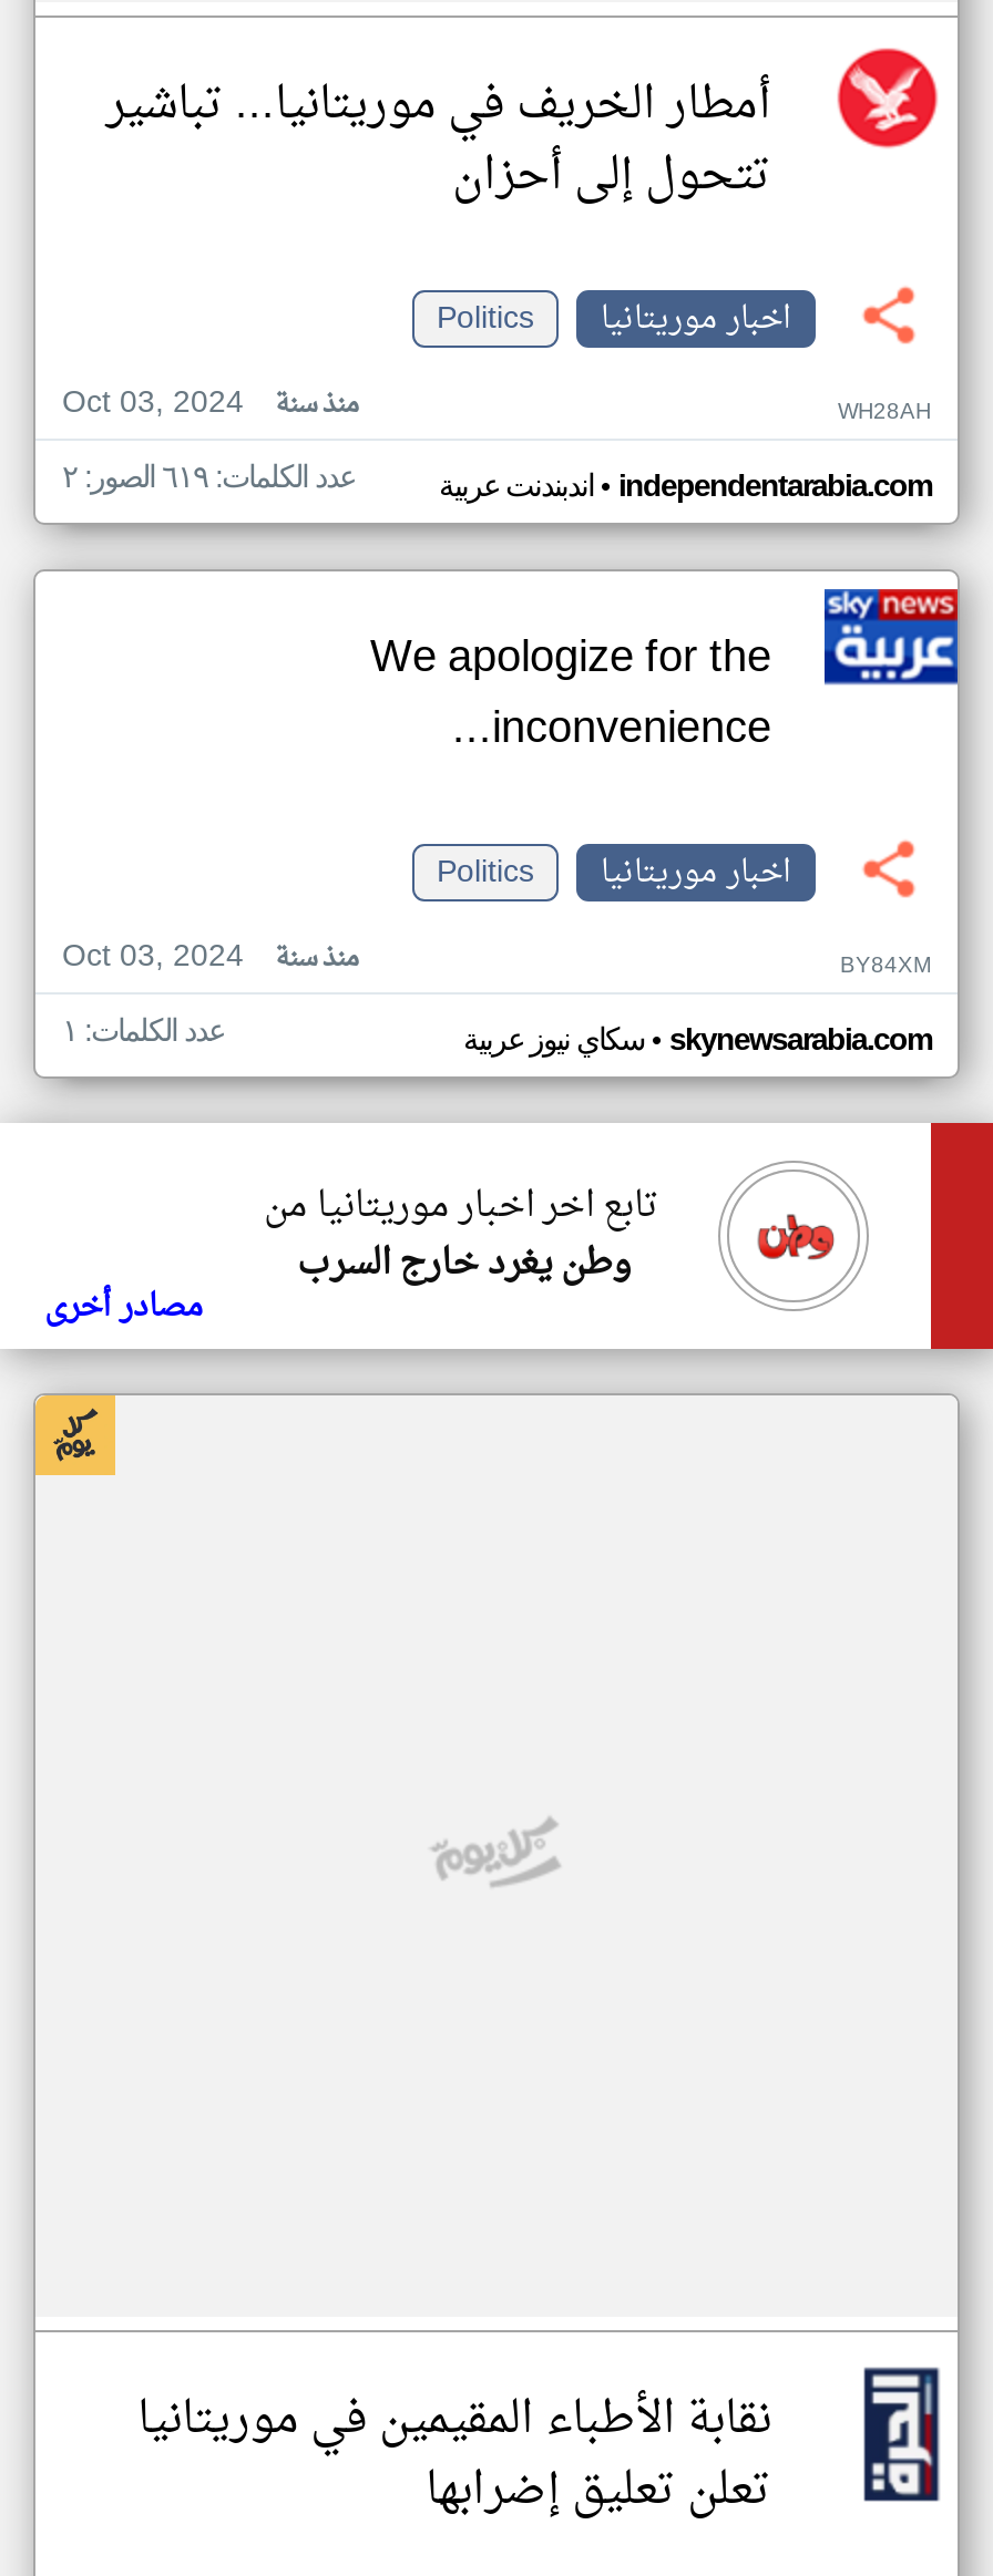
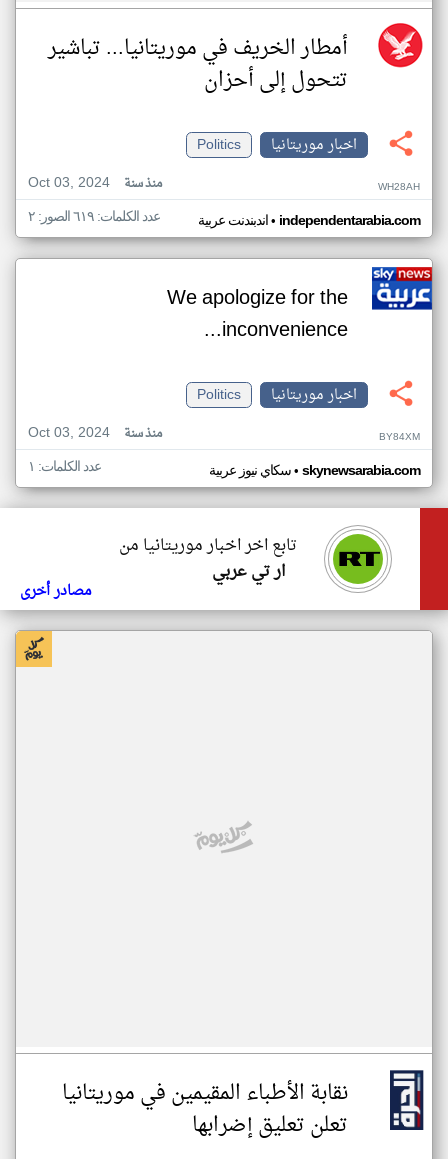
- [image]
+ [image]

- وطن يغرد خارج السرب
+ ار تي عربي
